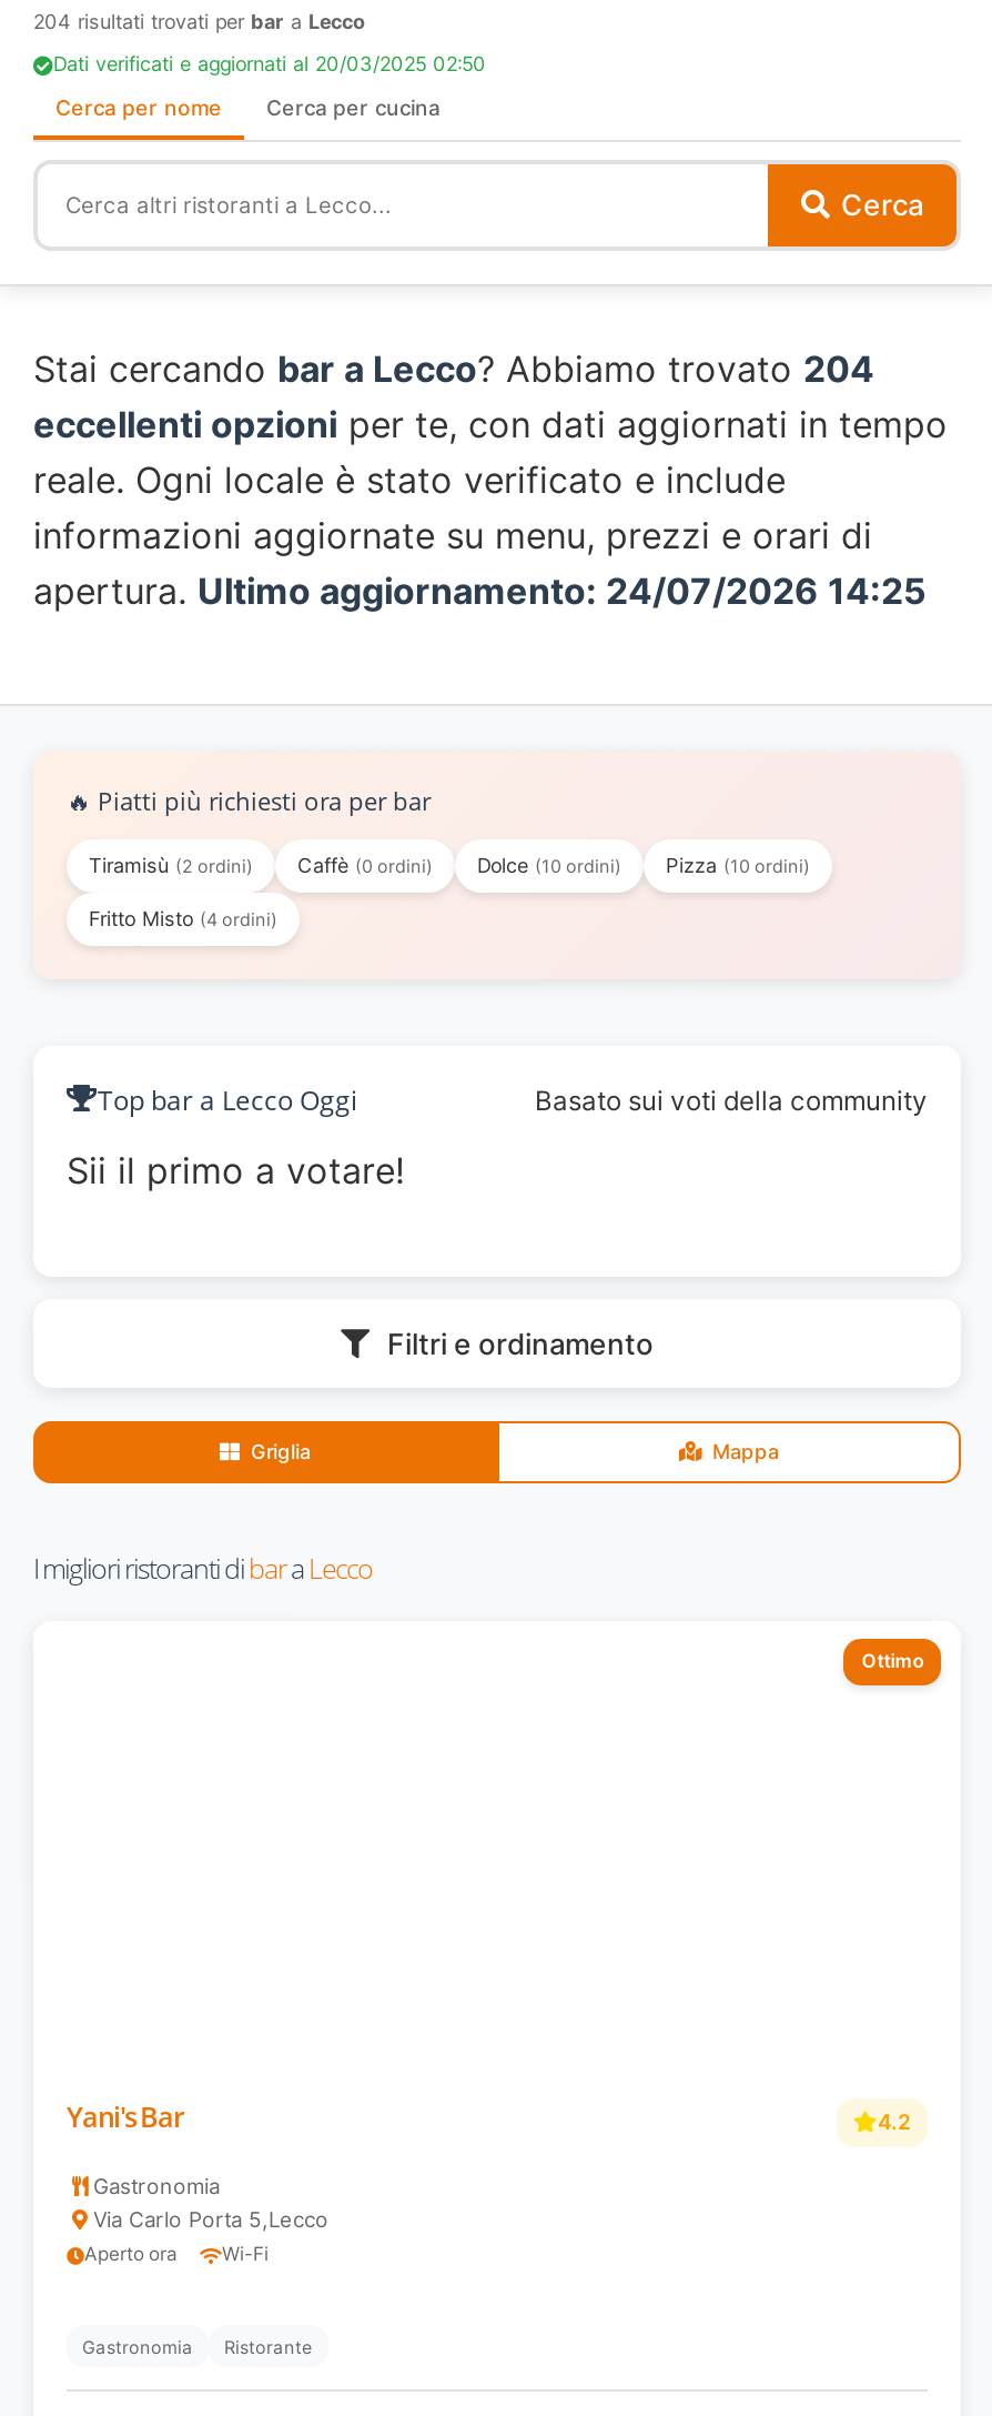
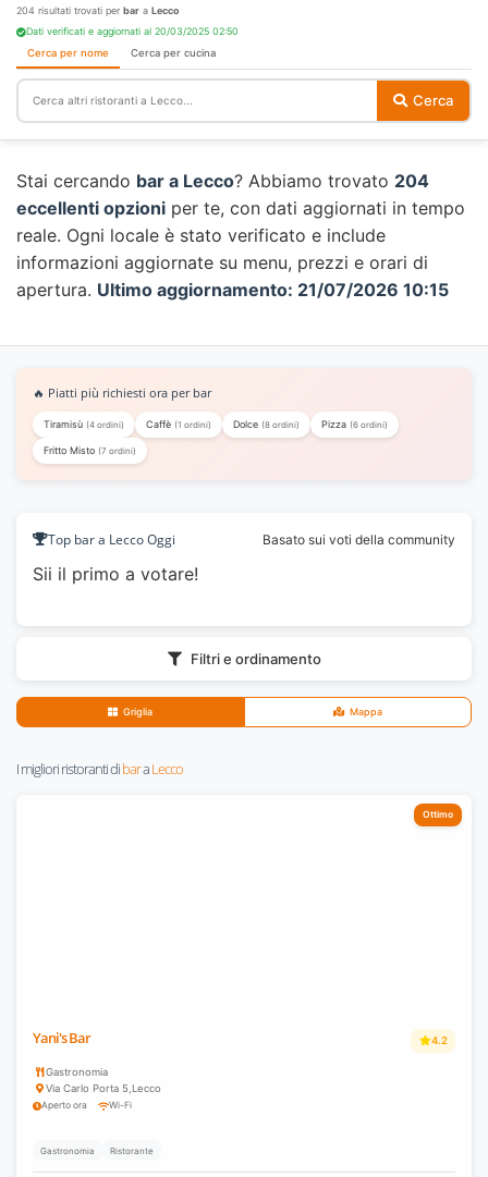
- apertura. Ultimo aggiornamento: 24/07/2026 14:25
+ apertura. Ultimo aggiornamento: 21/07/2026 10:15

- Tiramisù (2 ordini)
+ Tiramisù (4 ordini)

- Caffè (0 ordini)
+ Caffè (1 ordini)

- Dolce (10 ordini)
+ Dolce (8 ordini)

- Pizza (10 ordini)
+ Pizza (6 ordini)

- Fritto Misto (4 ordini)
+ Fritto Misto (7 ordini)
